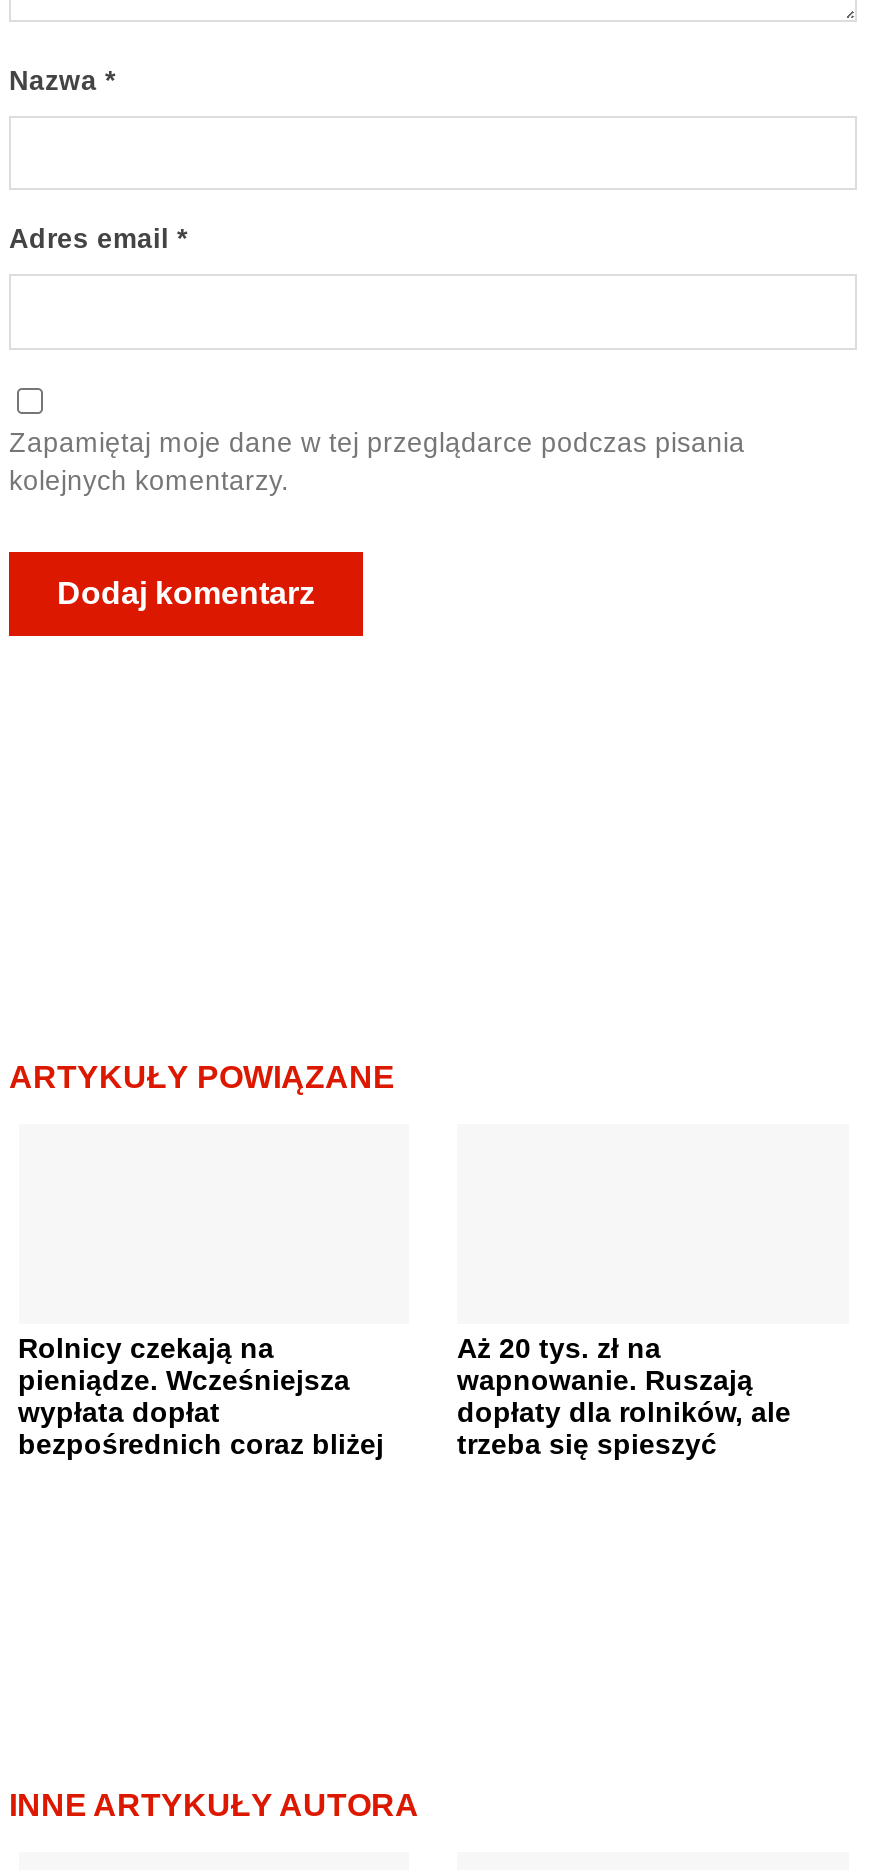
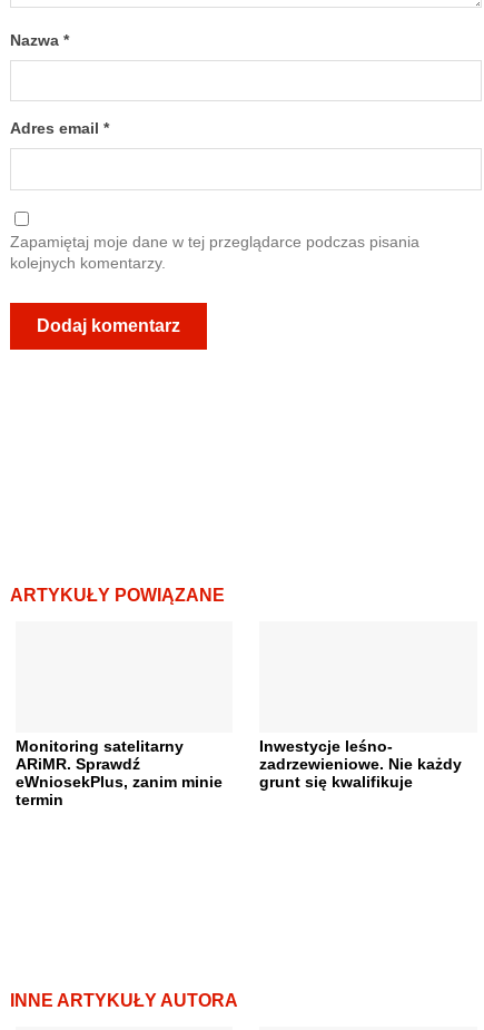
- Rolnicy czekają na
- pieniądze. Wcześniejsza
- wypłata dopłat
- bezpośrednich coraz bliżej
+ Monitoring satelitarny
+ ARiMR. Sprawdź
+ eWniosekPlus, zanim minie
+ termin

- Aż 20 tys. zł na
- wapnowanie. Ruszają
- dopłaty dla rolników, ale
- trzeba się spieszyć
+ Inwestycje leśno-
+ zadrzewieniowe. Nie każdy
+ grunt się kwalifikuje
